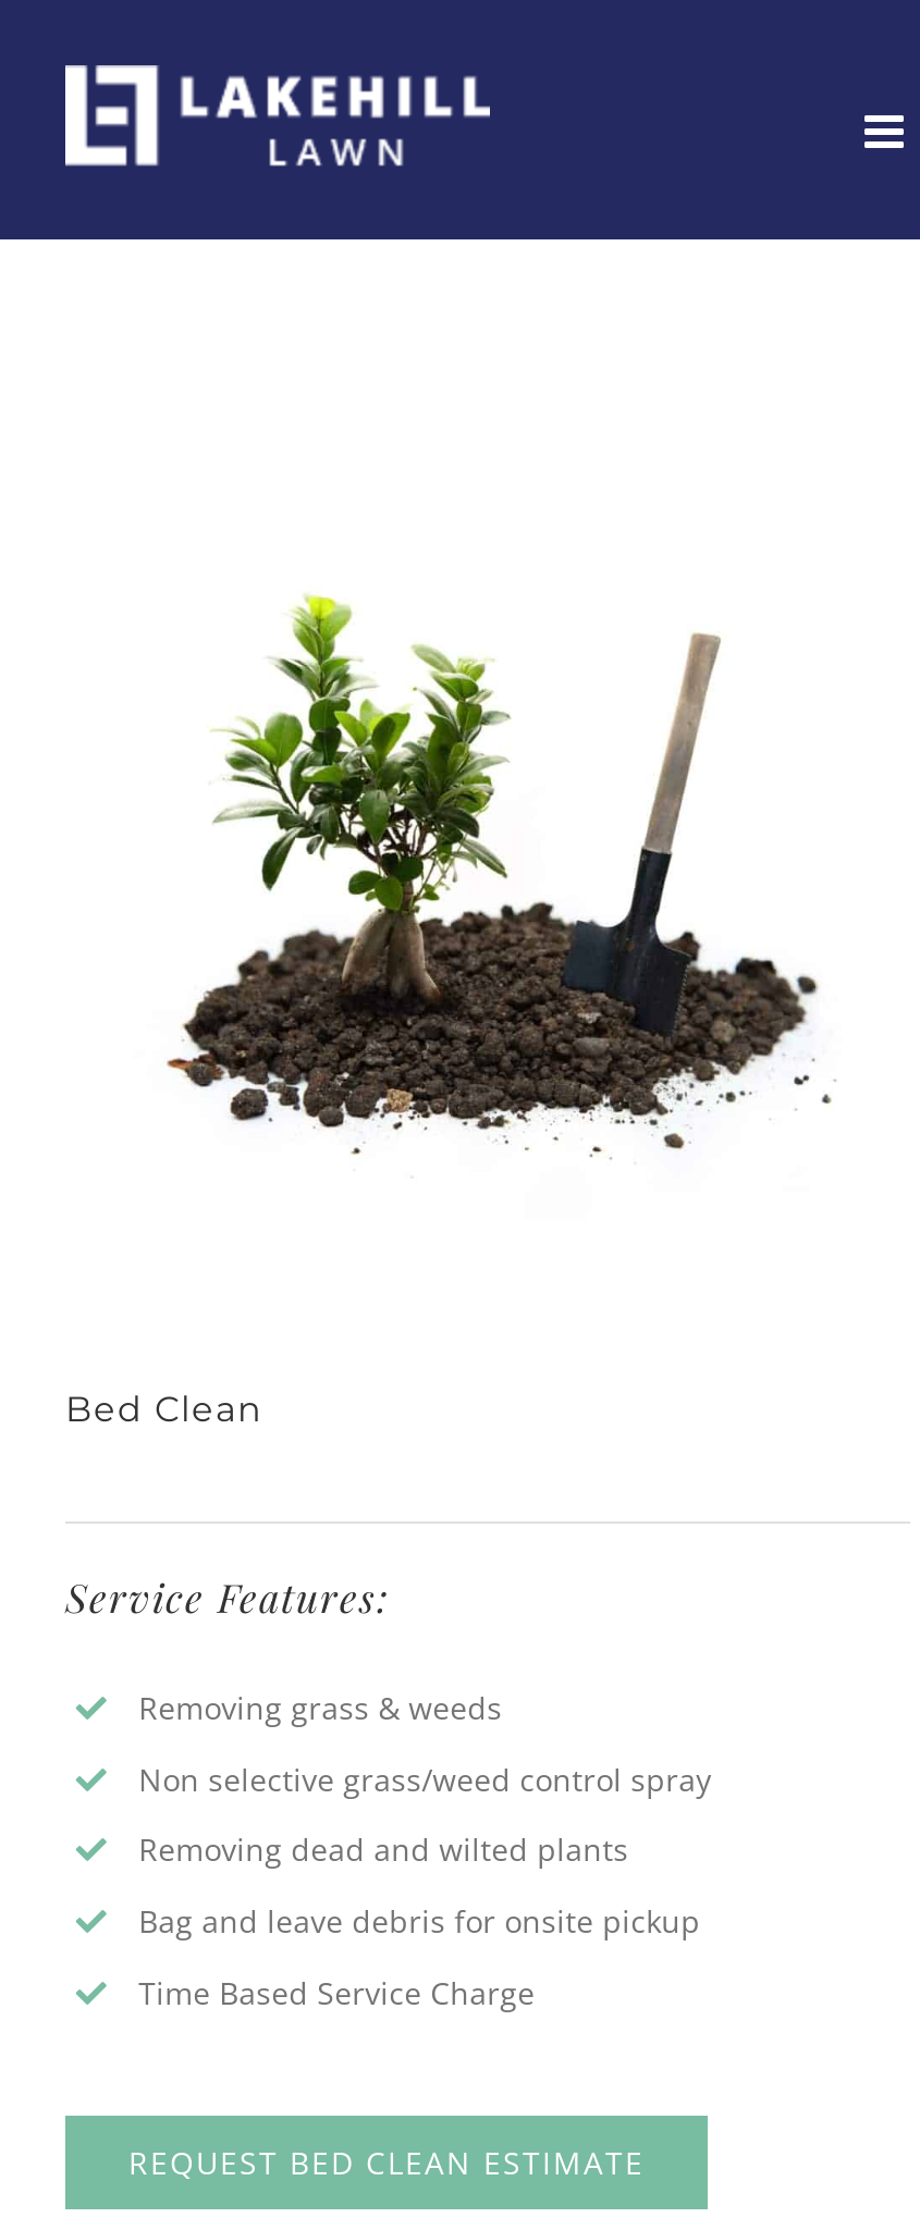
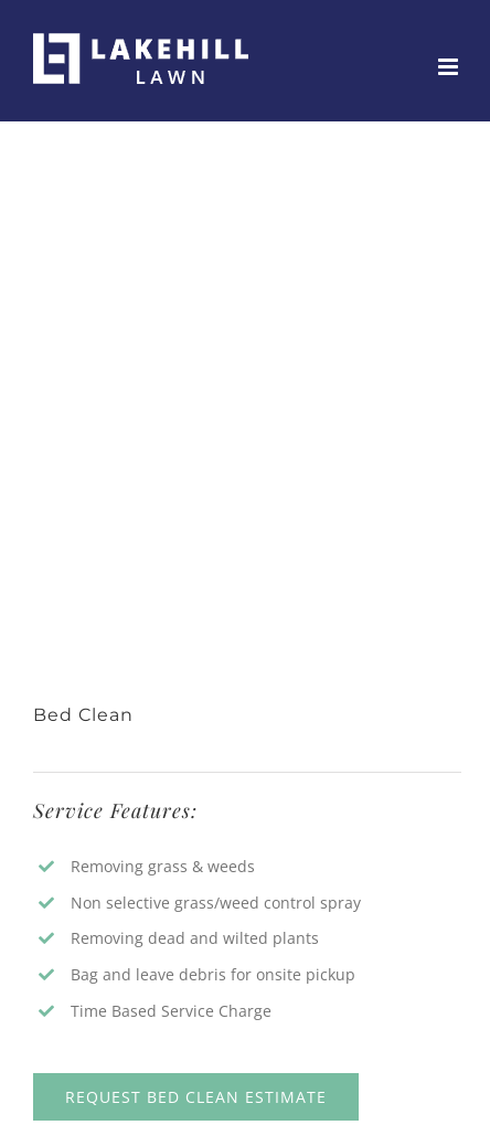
- [image]
